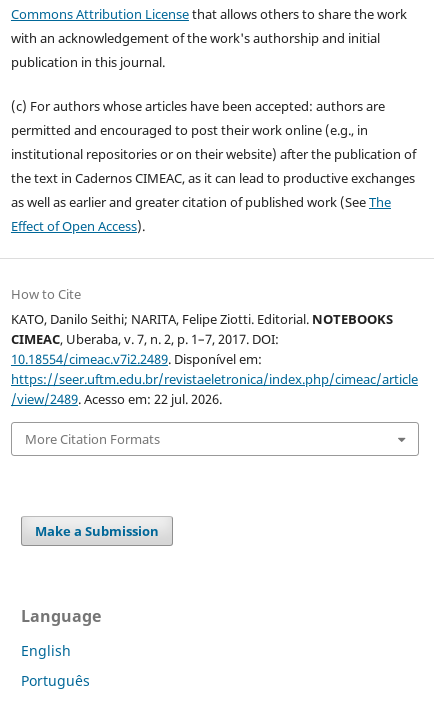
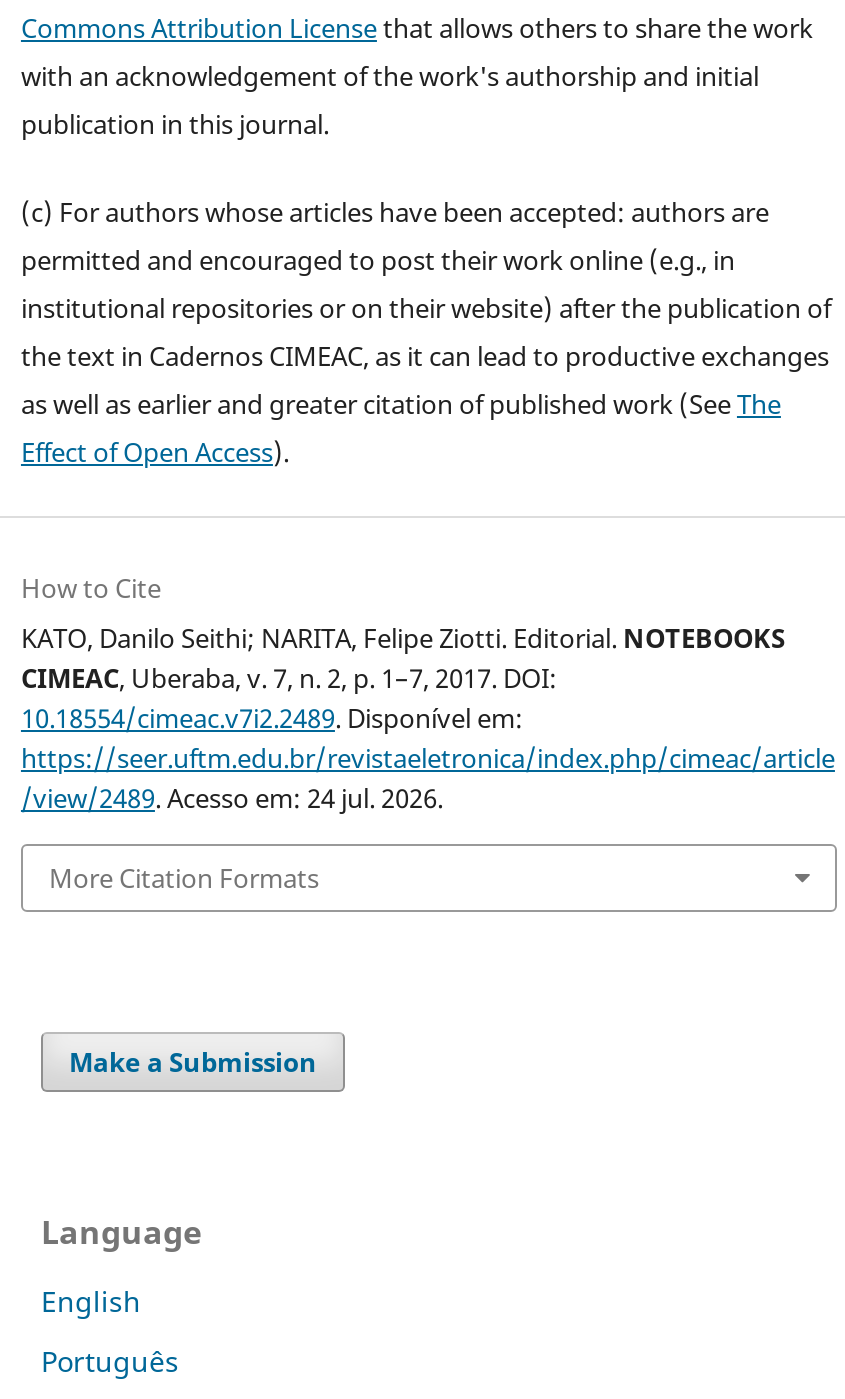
- /view/2489. Acesso em: 22 jul. 2026.
+ /view/2489. Acesso em: 24 jul. 2026.
